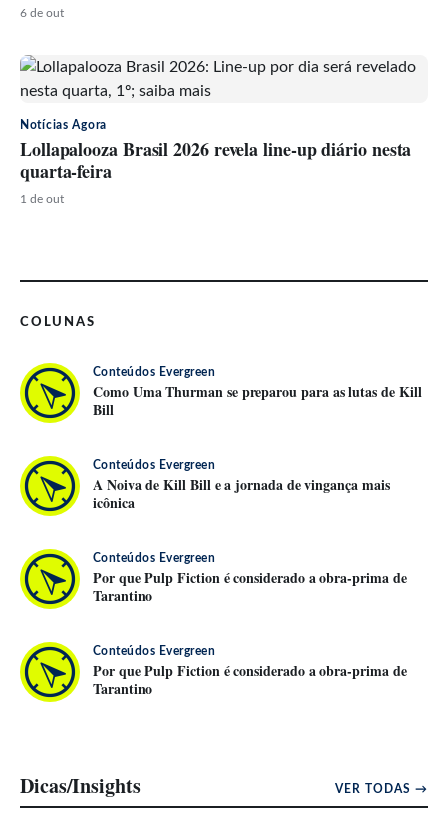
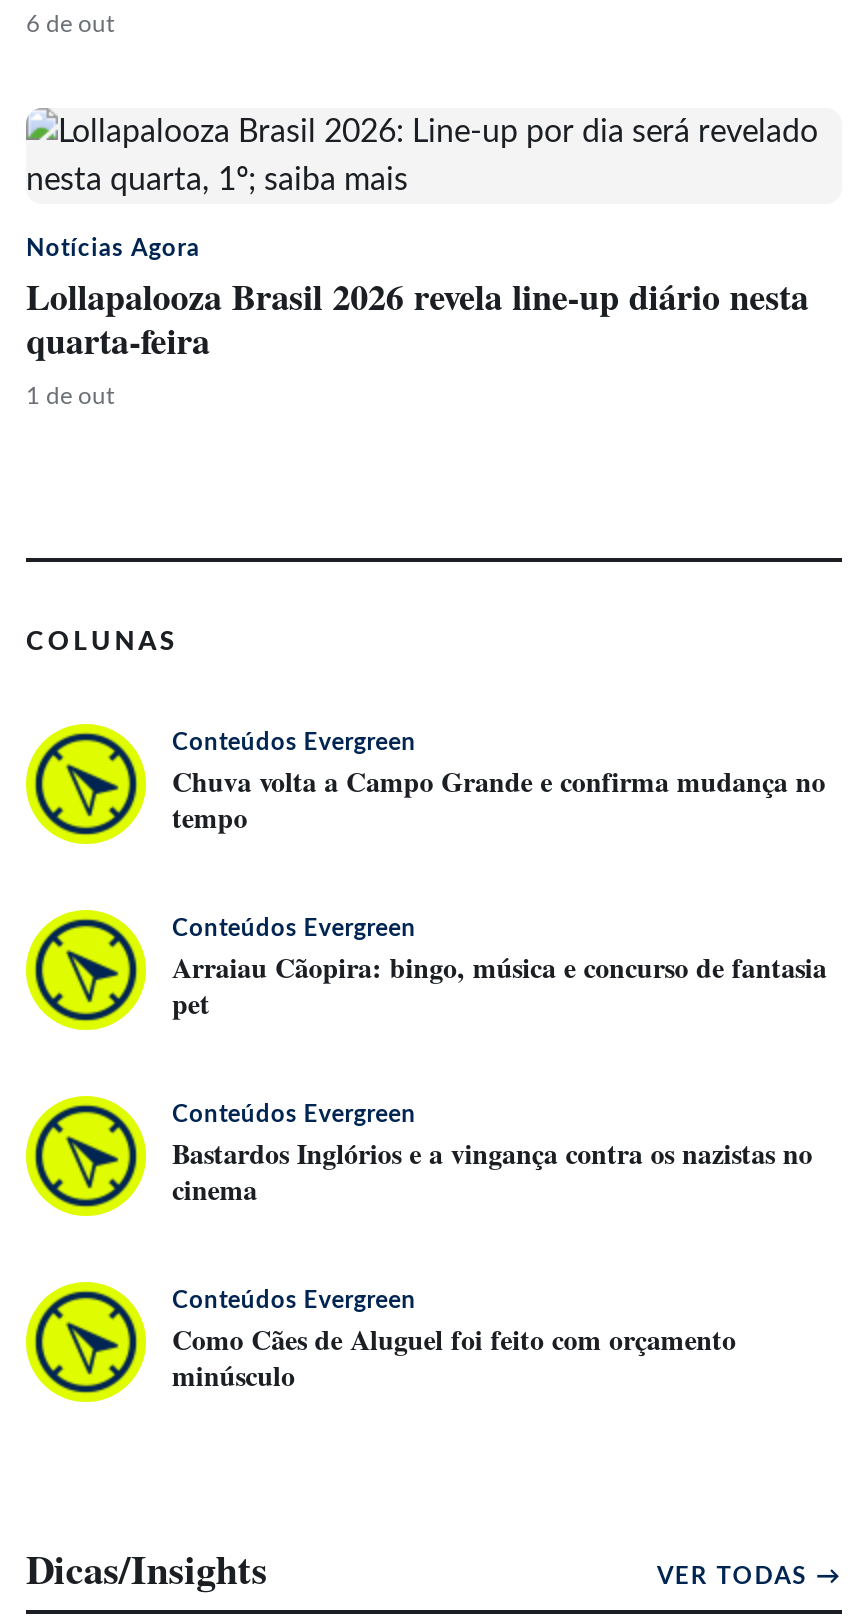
- Como Uma Thurman se preparou para as lutas de Kill
- Bill
+ Chuva volta a Campo Grande e confirma mudança no
+ tempo

- A Noiva de Kill Bill e a jornada de vingança mais
- icônica
+ Arraiau Cãopira: bingo, música e concurso de fantasia
+ pet

- Por que Pulp Fiction é considerado a obra-prima de
- Tarantino
+ Bastardos Inglórios e a vingança contra os nazistas no
+ cinema

- Por que Pulp Fiction é considerado a obra-prima de
- Tarantino
+ Como Cães de Aluguel foi feito com orçamento
+ minúsculo
